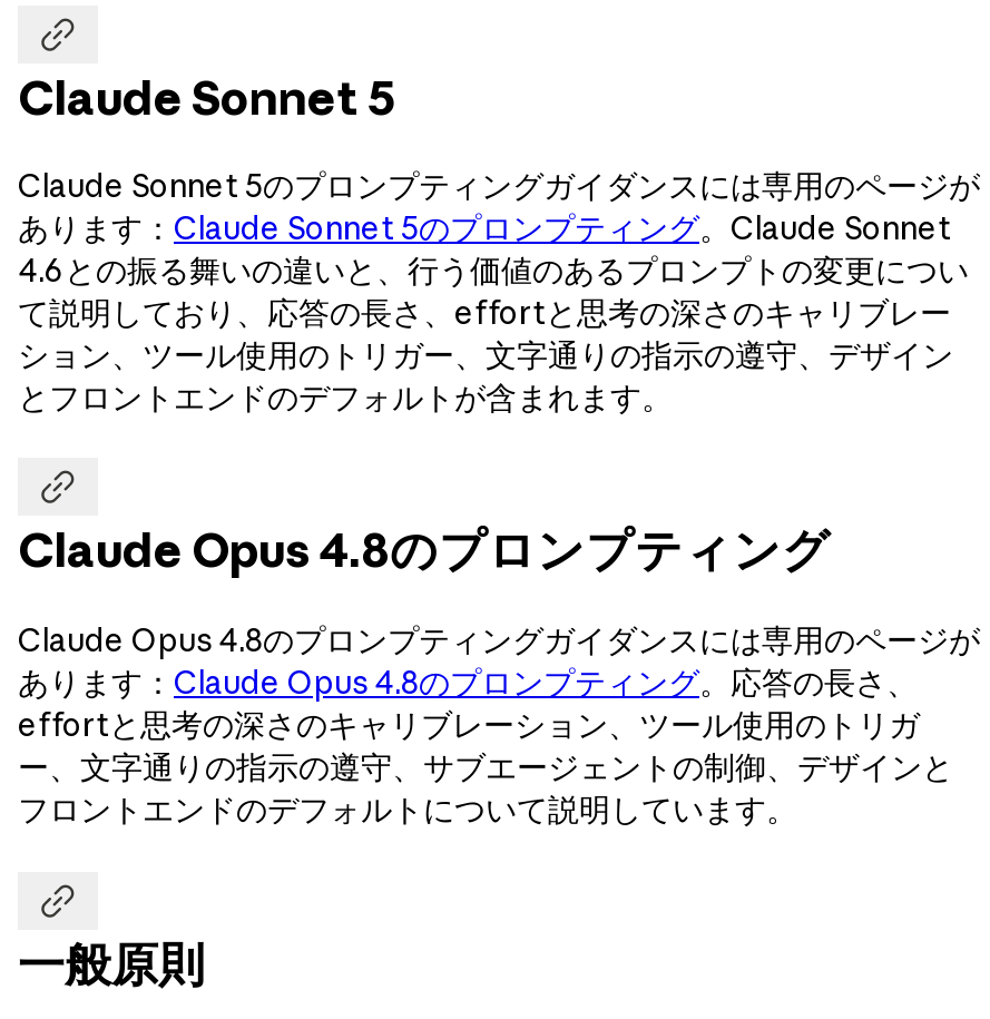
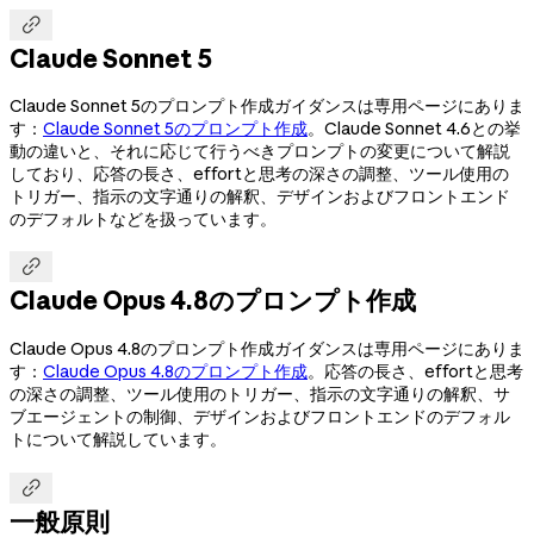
- Claude Sonnet 5のプロンプティングガイダンスには専用のページが
- あります：Claude Sonnet 5のプロンプティング。Claude Sonnet
- 4.6との振る舞いの違いと、行う価値のあるプロンプトの変更につい
- て説明しており、応答の長さ、effortと思考の深さのキャリブレー
- ション、ツール使用のトリガー、文字通りの指示の遵守、デザイン
- とフロントエンドのデフォルトが含まれます。
+ Claude Sonnet 5のプロンプト作成ガイダンスは専用ページにありま
+ す：Claude Sonnet 5のプロンプト作成。Claude Sonnet 4.6との挙
+ 動の違いと、それに応じて行うべきプロンプトの変更について解説
+ しており、応答の長さ、effortと思考の深さの調整、ツール使用の
+ トリガー、指示の文字通りの解釈、デザインおよびフロントエンド
+ のデフォルトなどを扱っています。

- Claude Opus 4.8のプロンプティング
+ Claude Opus 4.8のプロンプト作成

- Claude Opus 4.8のプロンプティングガイダンスには専用のページが
- あります：Claude Opus 4.8のプロンプティング。応答の長さ、
- effortと思考の深さのキャリブレーション、ツール使用のトリガ
- ー、文字通りの指示の遵守、サブエージェントの制御、デザインと
- フロントエンドのデフォルトについて説明しています。
+ Claude Opus 4.8のプロンプト作成ガイダンスは専用ページにありま
+ す：Claude Opus 4.8のプロンプト作成。応答の長さ、effortと思考
+ の深さの調整、ツール使用のトリガー、指示の文字通りの解釈、サ
+ ブエージェントの制御、デザインおよびフロントエンドのデフォル
+ トについて解説しています。
